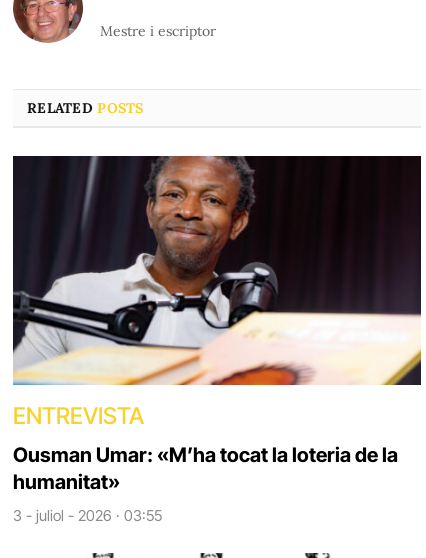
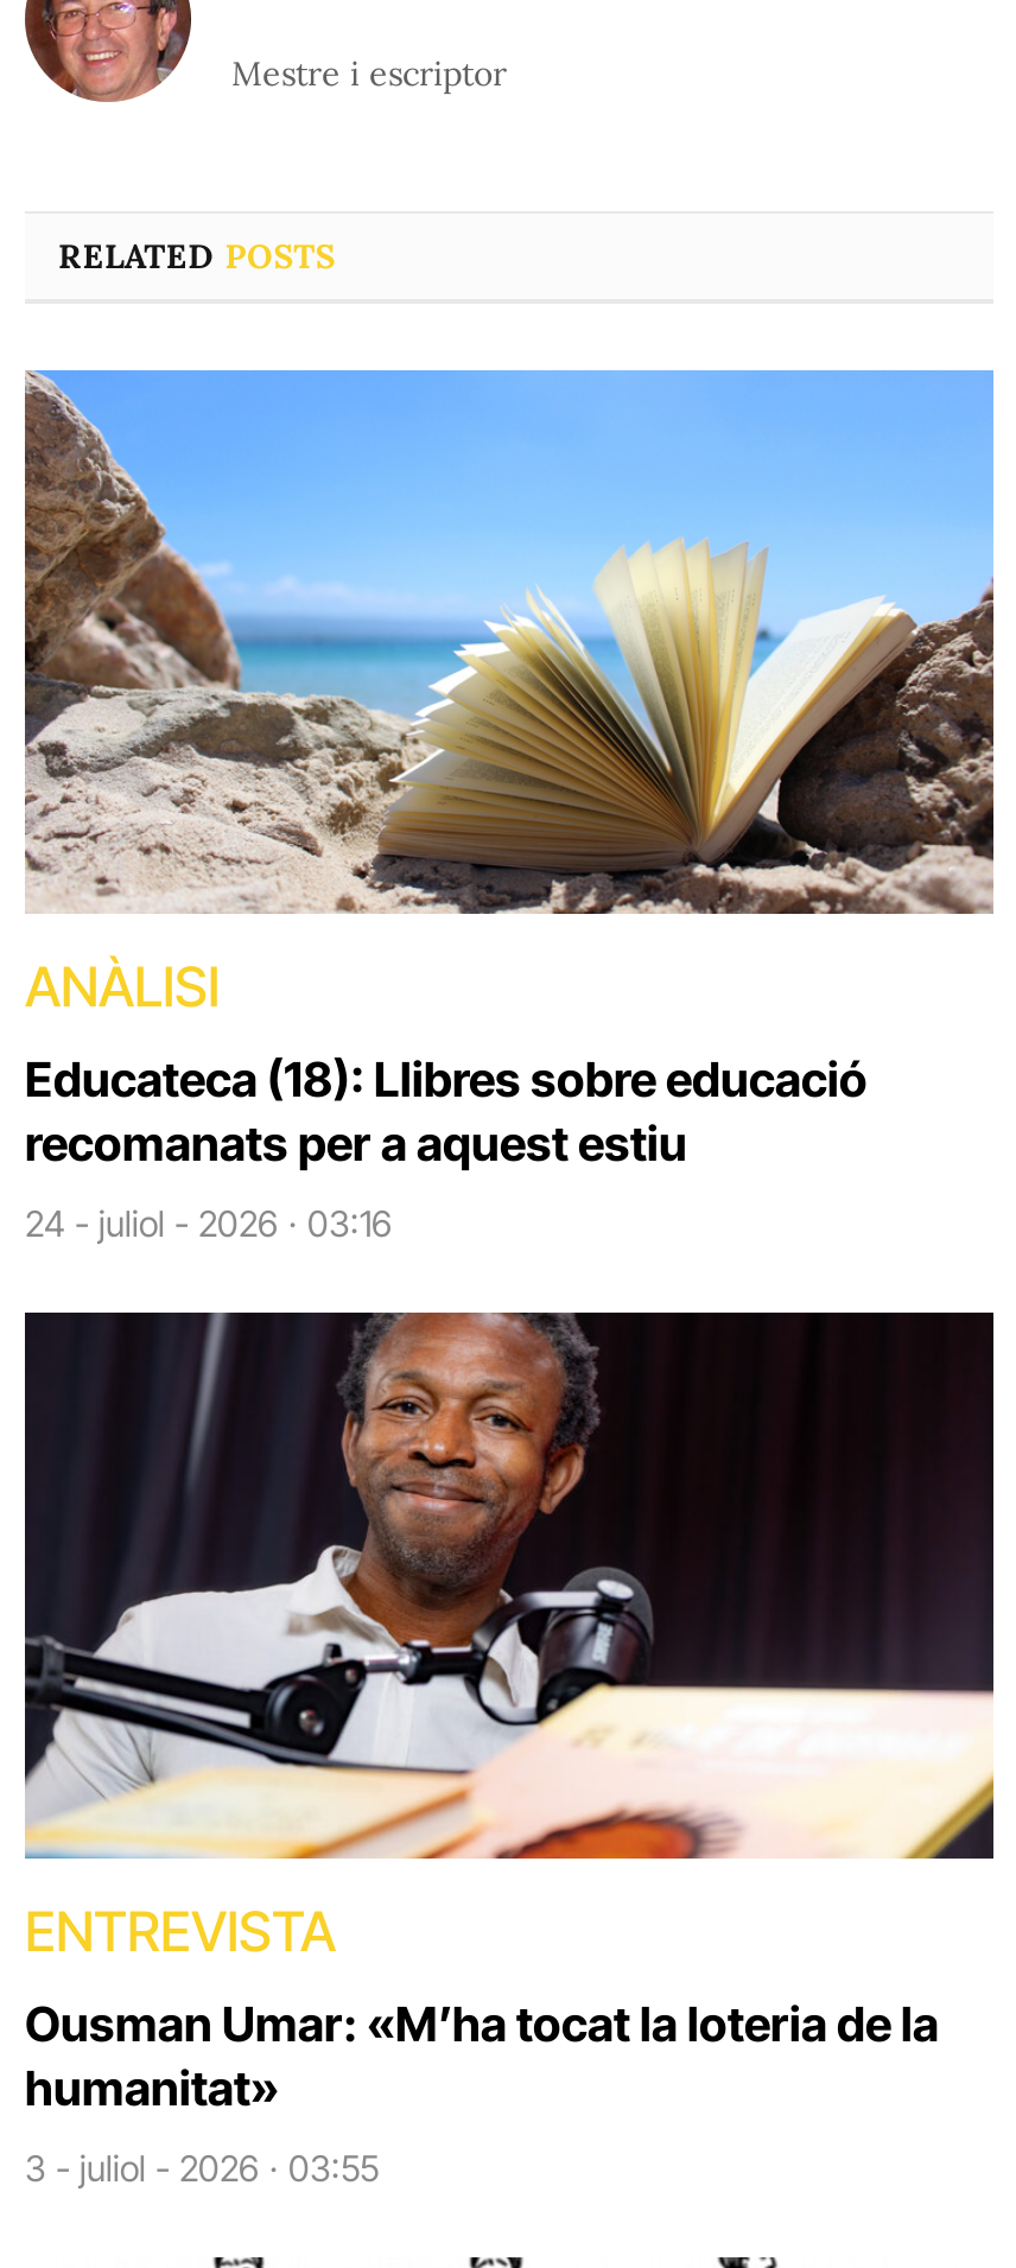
+ [image]
+ ANÀLISI
+ Educateca (18): Llibres sobre educació
+ recomanats per a aquest estiu
+ 24 - juliol - 2026 · 03:16
